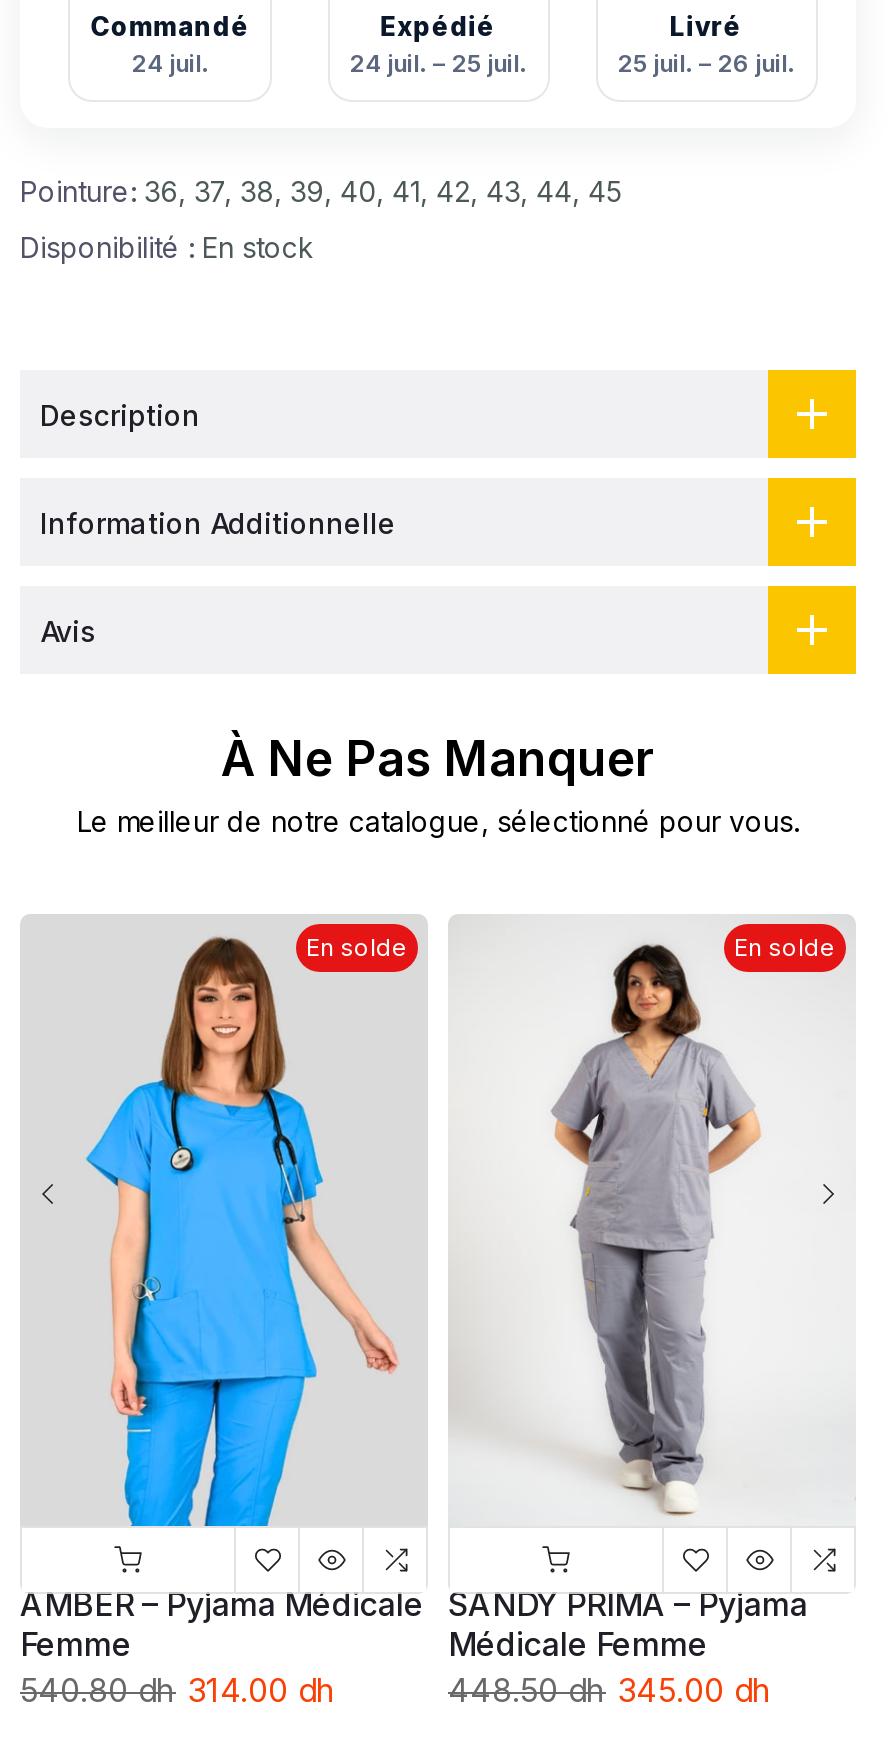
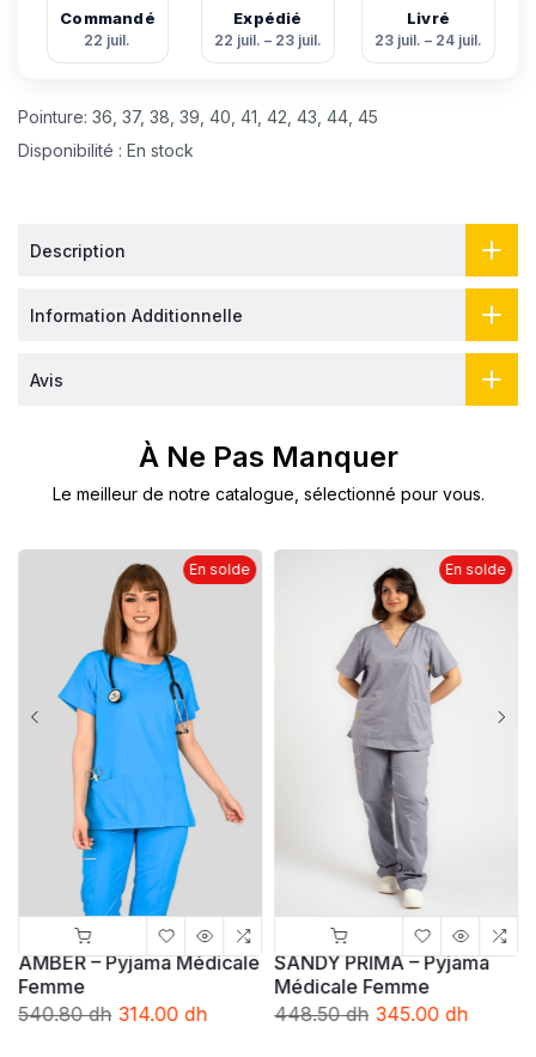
- 24 juil.
+ 22 juil.

- 24 juil. – 25 juil.
+ 22 juil. – 23 juil.

- 25 juil. – 26 juil.
+ 23 juil. – 24 juil.
